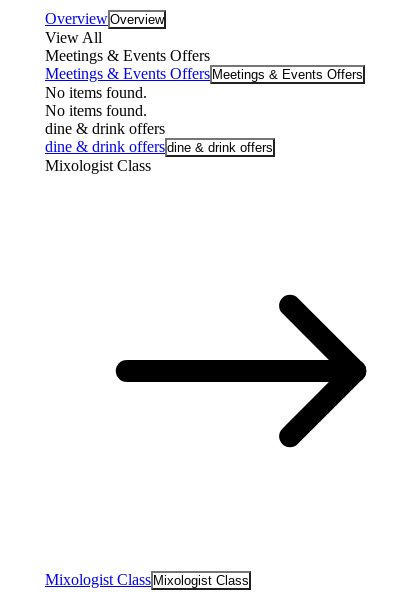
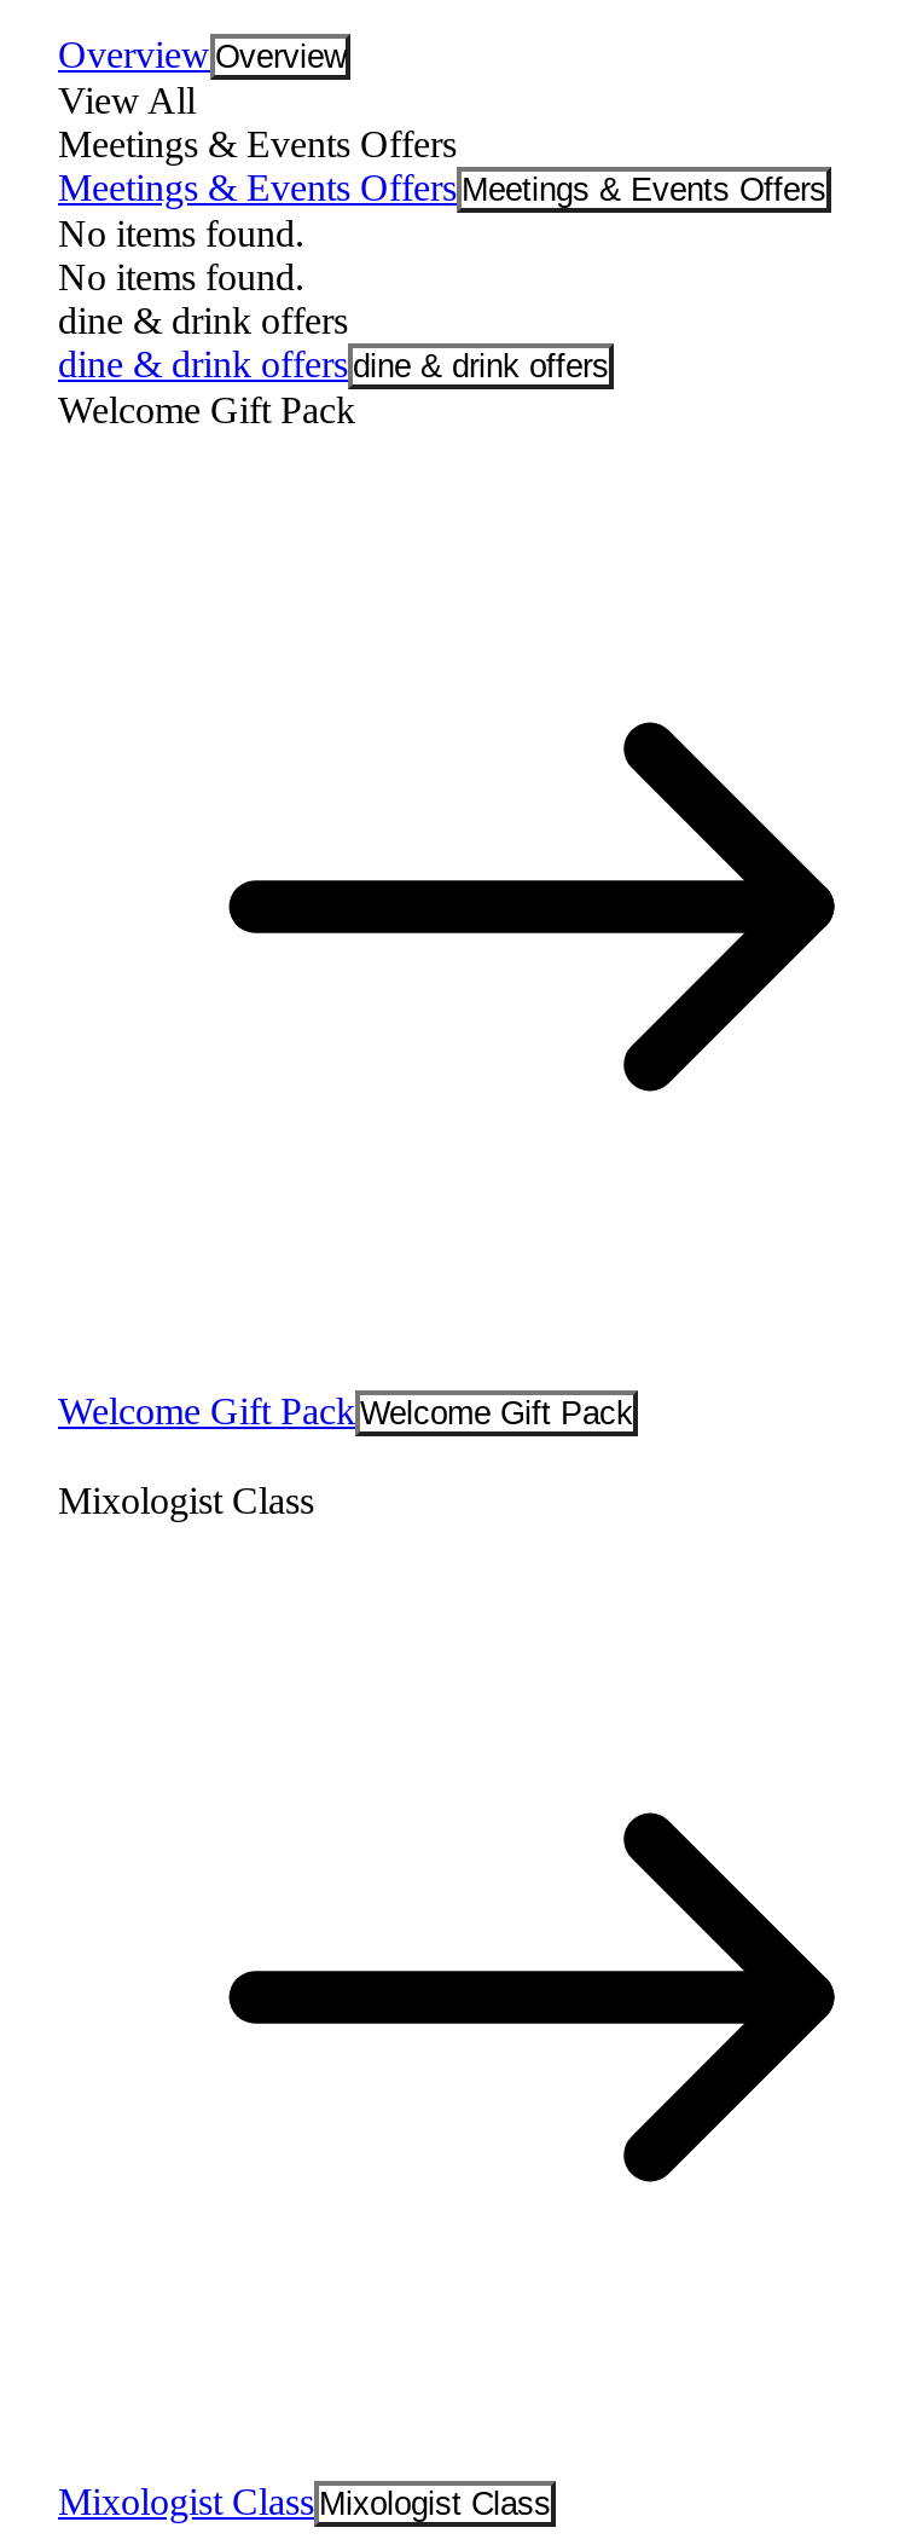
+ Welcome Gift Pack

+ Welcome Gift Pack Welcome Gift Pack
